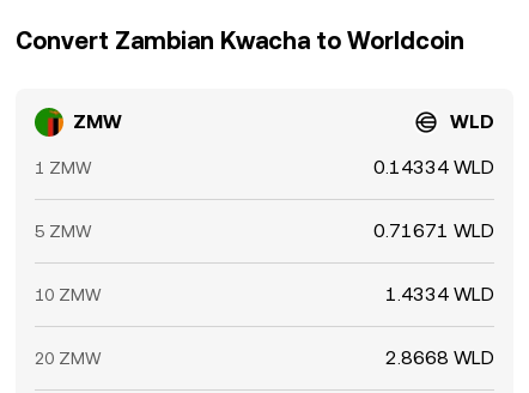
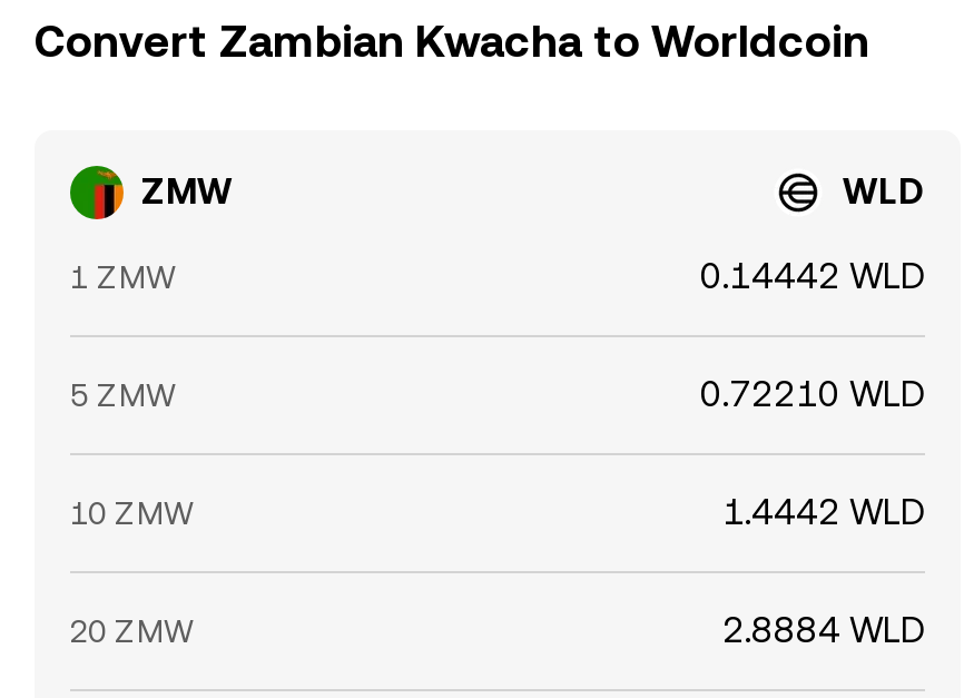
- 0.14334 WLD
+ 0.14442 WLD

- 0.71671 WLD
+ 0.72210 WLD

- 1.4334 WLD
+ 1.4442 WLD

- 2.8668 WLD
+ 2.8884 WLD
